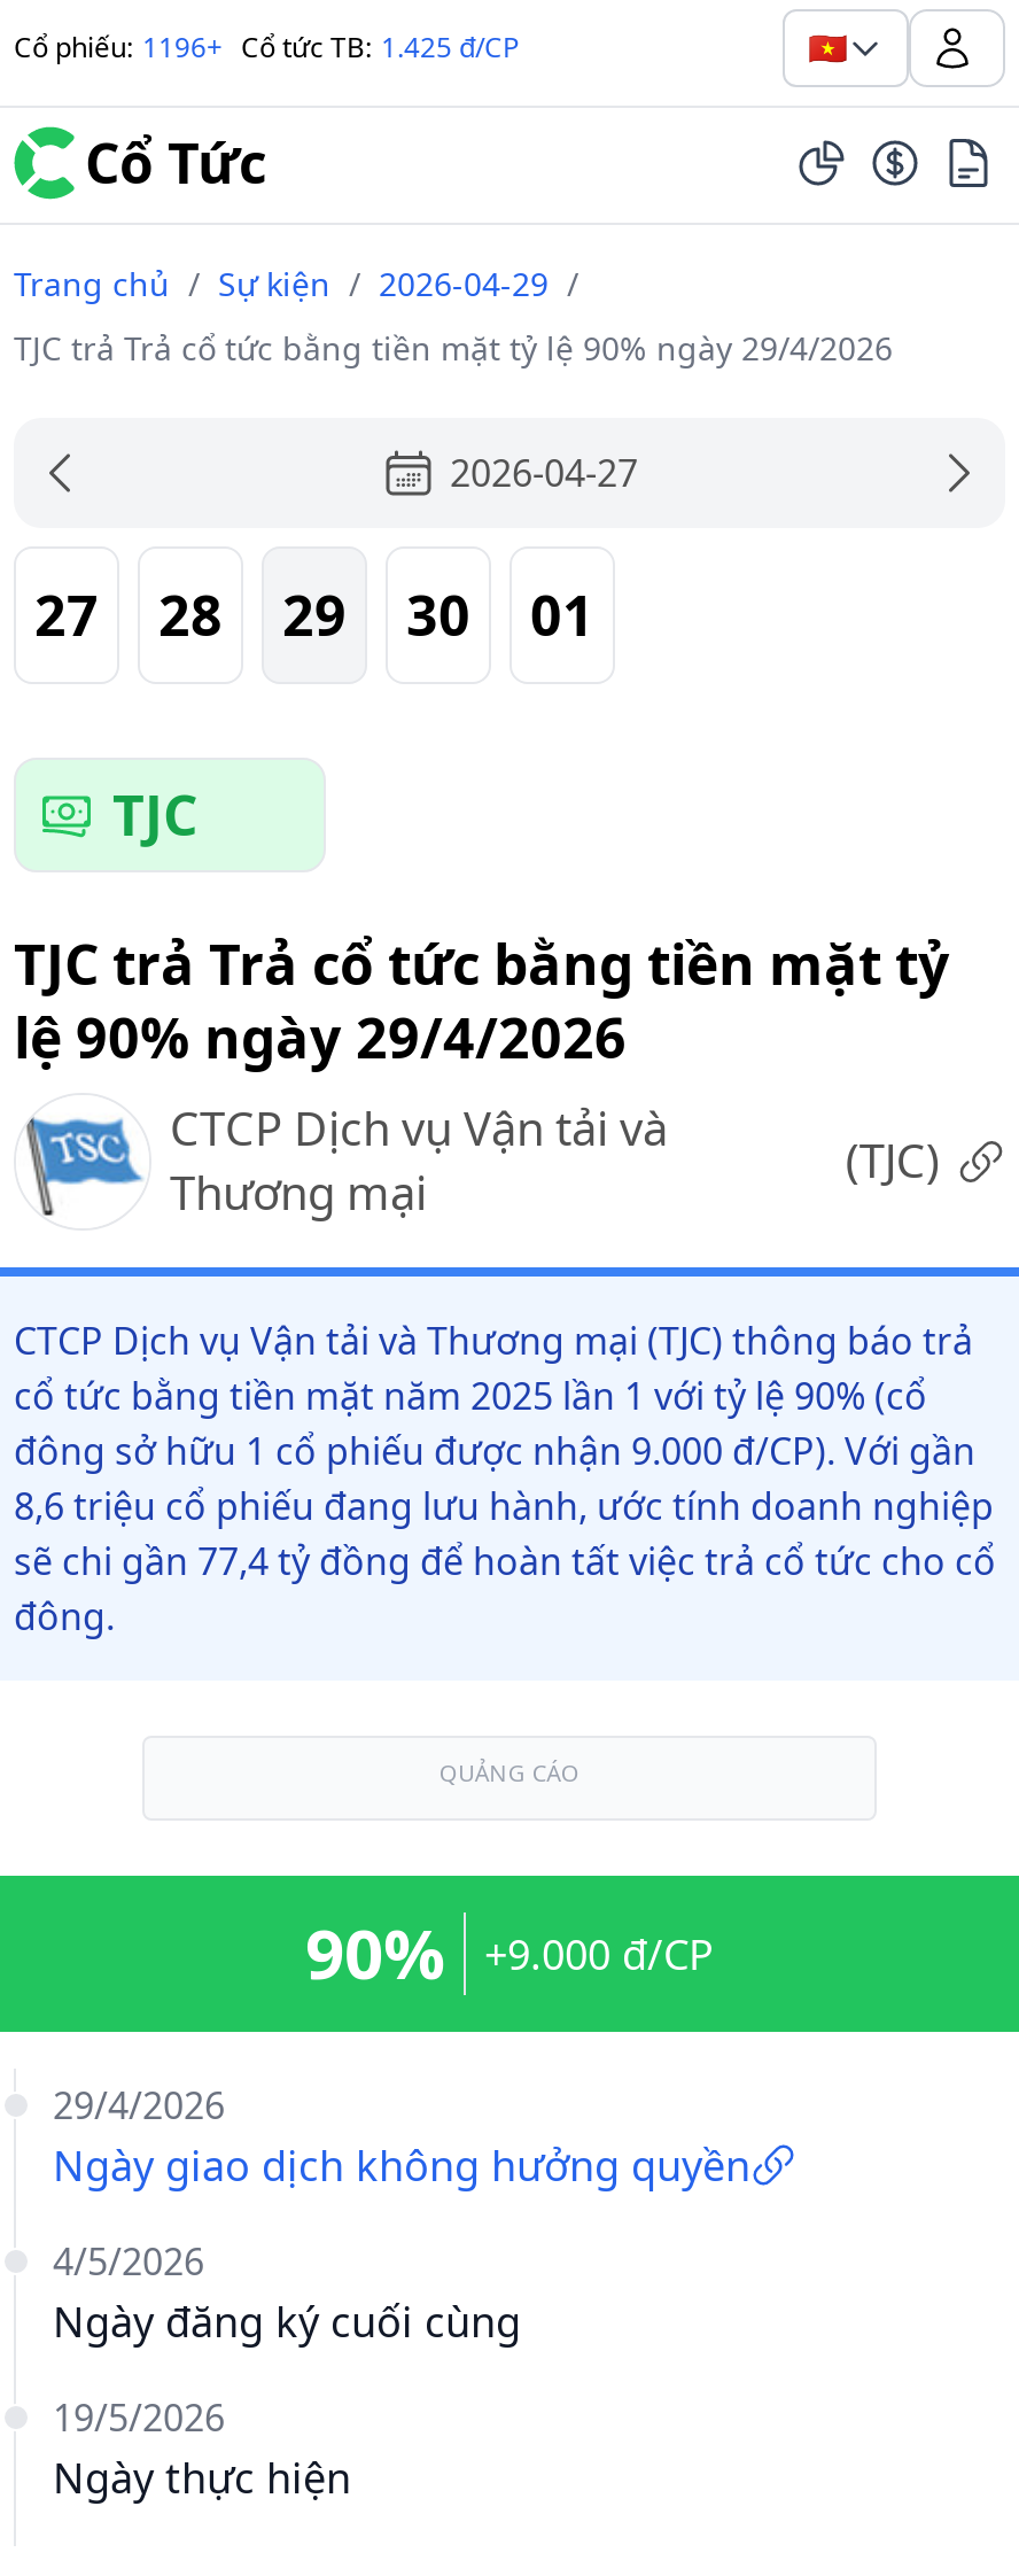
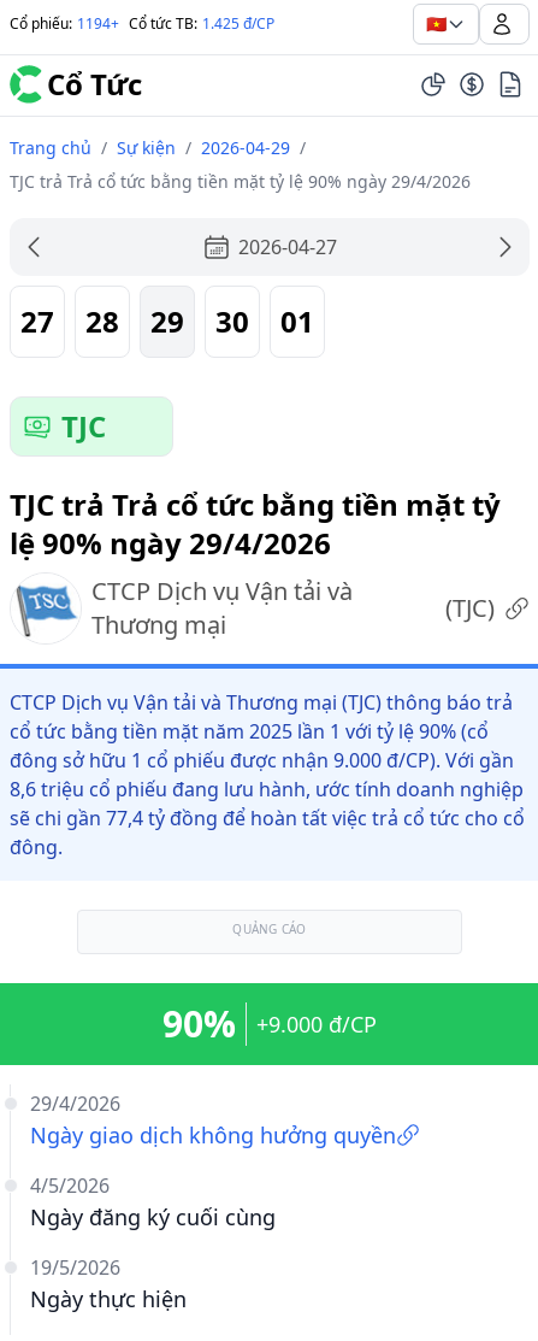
- Cổ phiếu: 1196+ Cổ tức TB: 1.425 đ/CP
+ Cổ phiếu: 1194+ Cổ tức TB: 1.425 đ/CP
